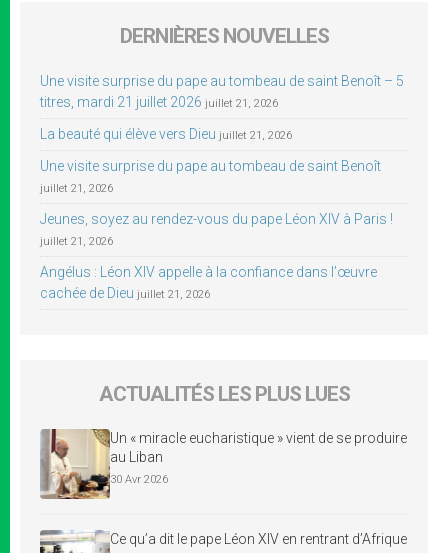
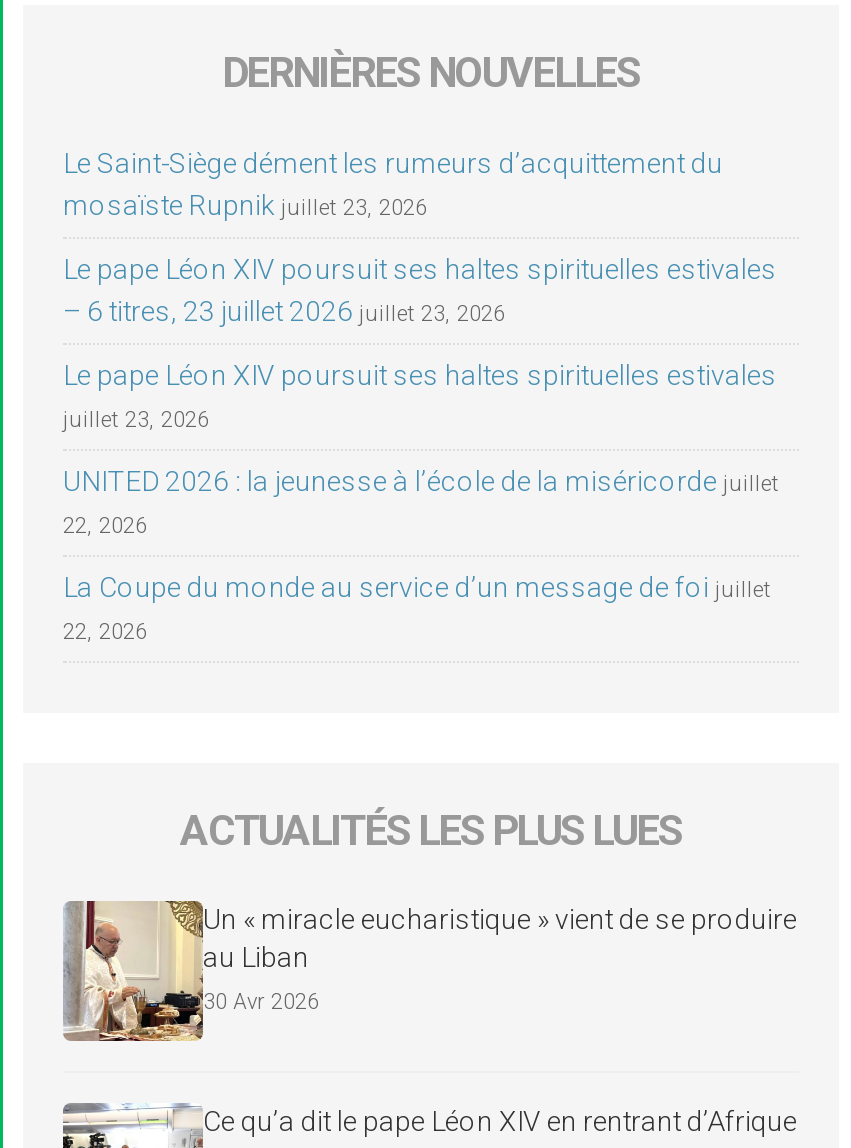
- Une visite surprise du pape au tombeau de saint Benoît – 5
- titres, mardi 21 juillet 2026 juillet 21, 2026
- La beauté qui élève vers Dieu juillet 21, 2026
- Une visite surprise du pape au tombeau de saint Benoît
- juillet 21, 2026
- Jeunes, soyez au rendez-vous du pape Léon XIV à Paris !
- juillet 21, 2026
- Angélus : Léon XIV appelle à la confiance dans l’œuvre
- cachée de Dieu juillet 21, 2026
+ Le Saint-Siège dément les rumeurs d’acquittement du
+ mosaïste Rupnik juillet 23, 2026
+ Le pape Léon XIV poursuit ses haltes spirituelles estivales
+ – 6 titres, 23 juillet 2026 juillet 23, 2026
+ Le pape Léon XIV poursuit ses haltes spirituelles estivales
+ juillet 23, 2026
+ UNITED 2026 : la jeunesse à l’école de la miséricorde juillet
+ 22, 2026
+ La Coupe du monde au service d’un message de foi juillet
+ 22, 2026
